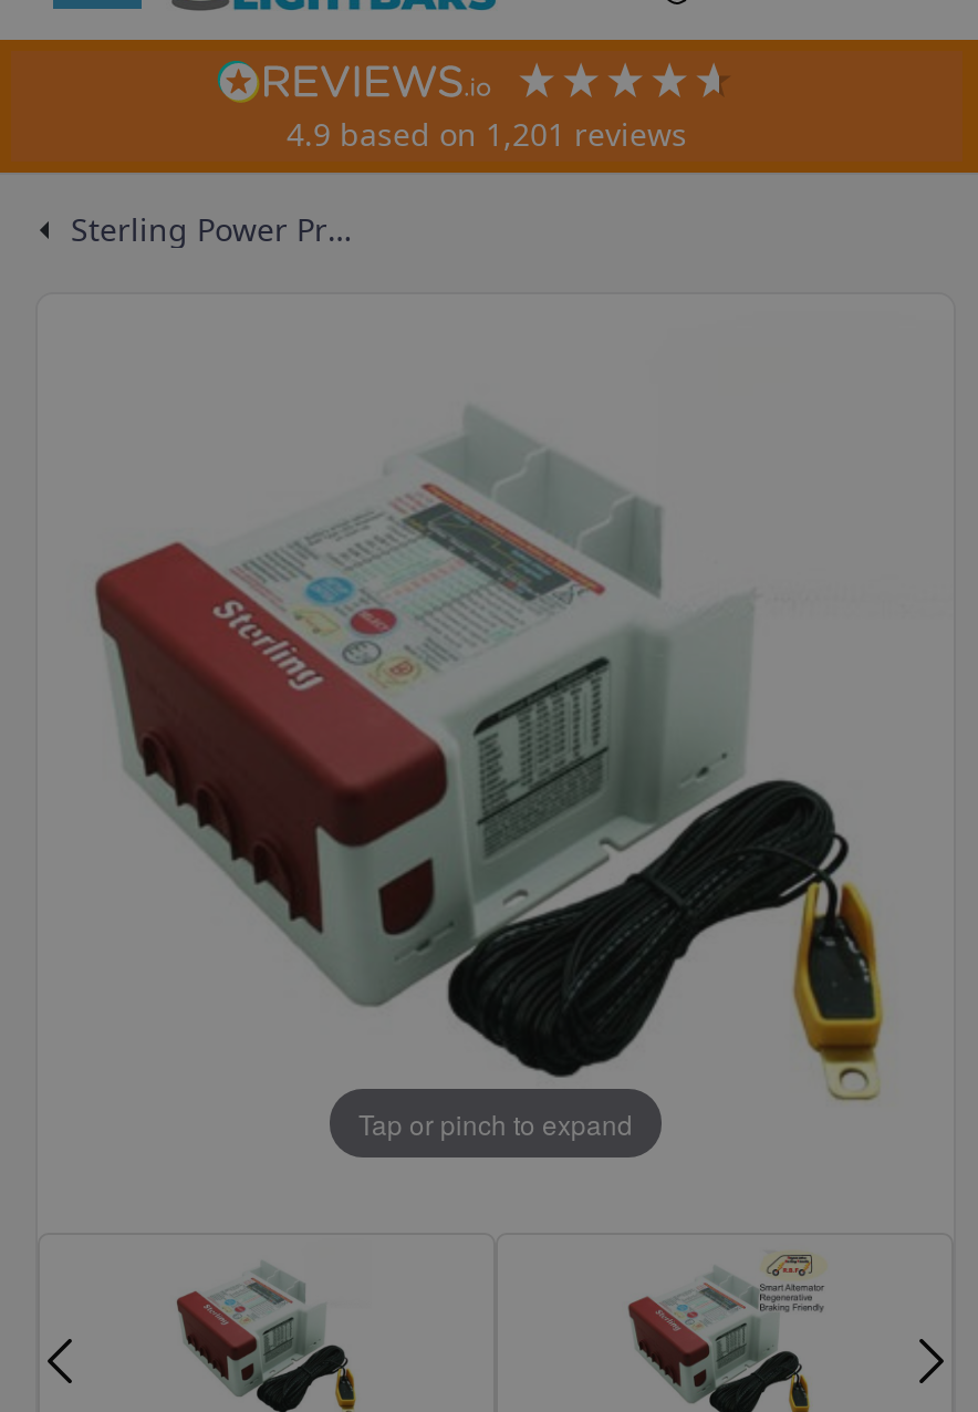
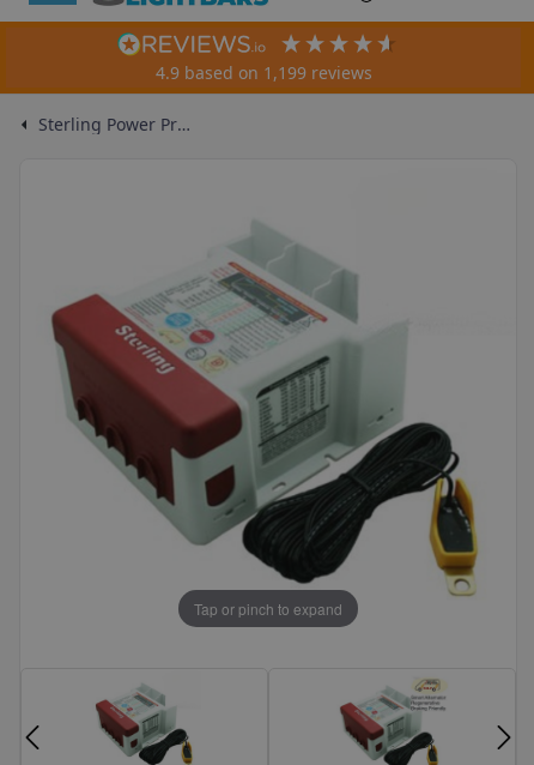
- 4.9 based on 1,201 reviews
+ 4.9 based on 1,199 reviews
